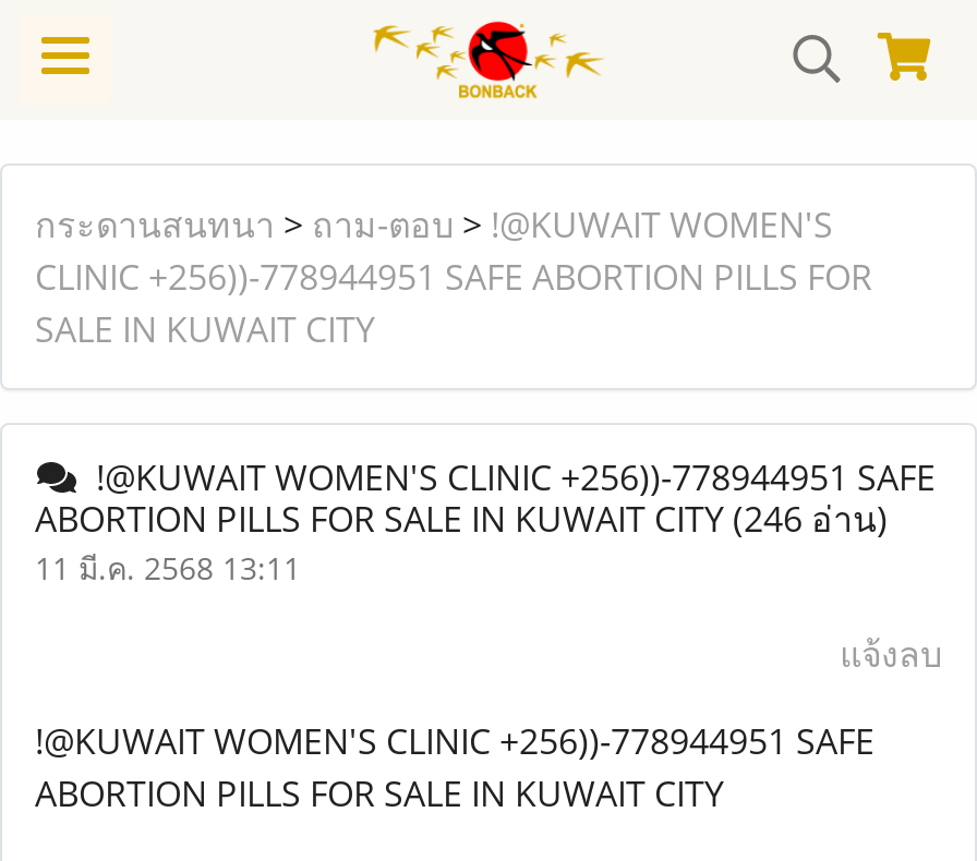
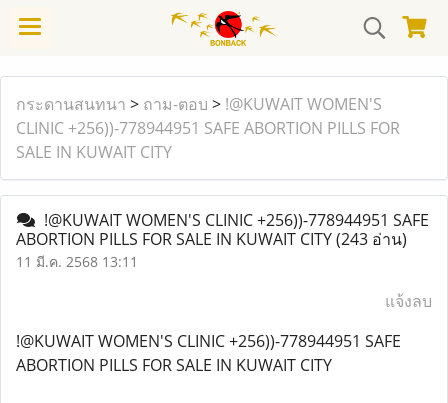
- ABORTION PILLS FOR SALE IN KUWAIT CITY (246 อ่าน)
+ ABORTION PILLS FOR SALE IN KUWAIT CITY (243 อ่าน)
